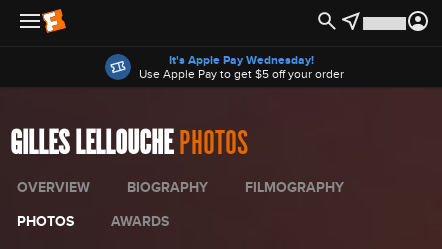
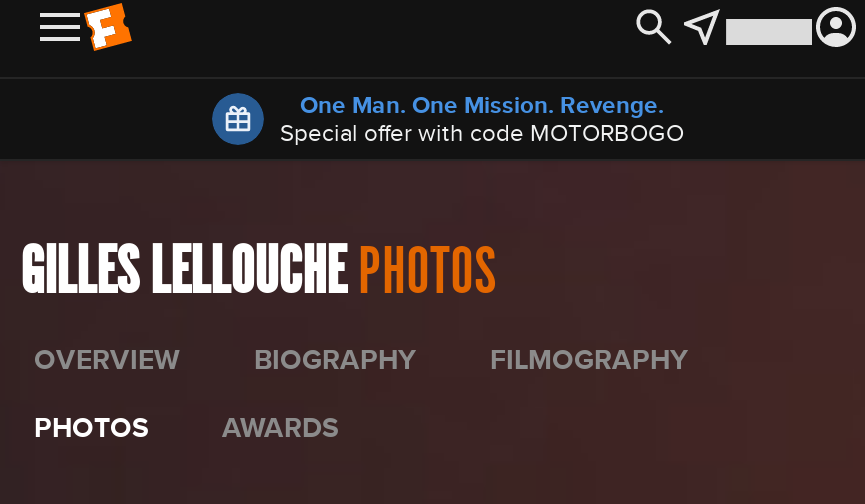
- It's Apple Pay Wednesday!
- Use Apple Pay to get $5 off your order
+ One Man. One Mission. Revenge.
+ Special offer with code MOTORBOGO
